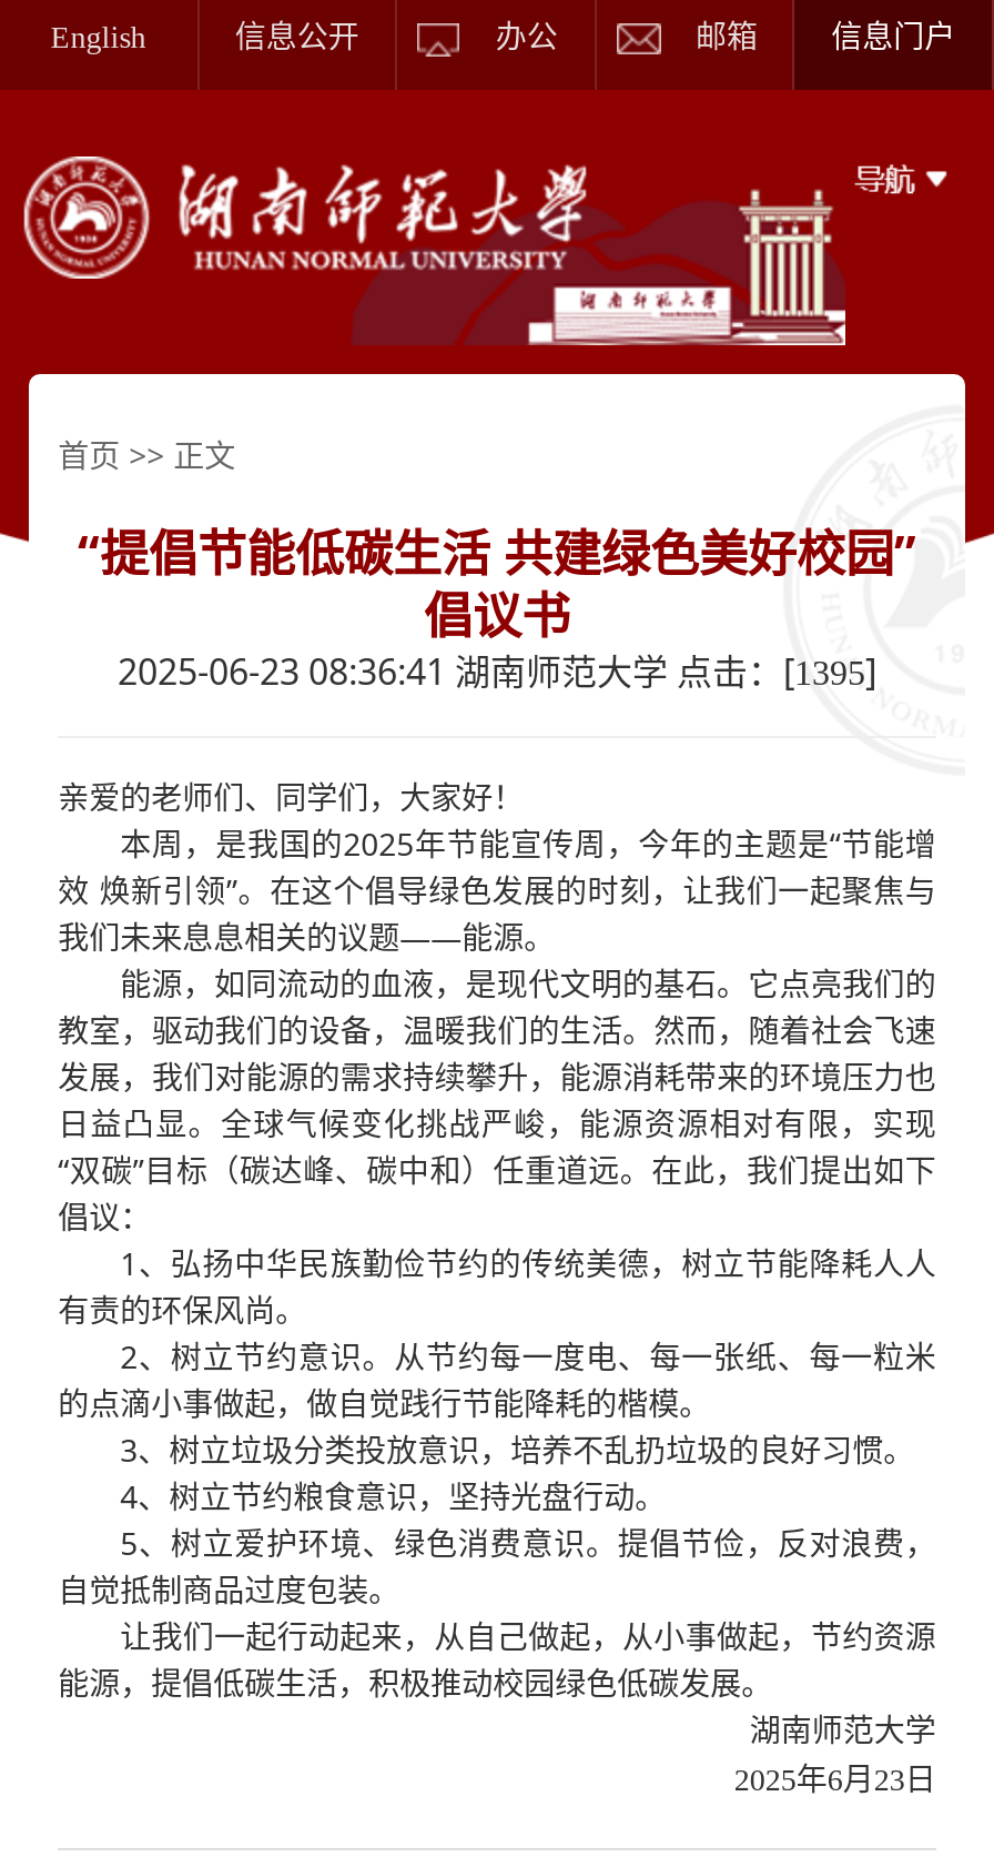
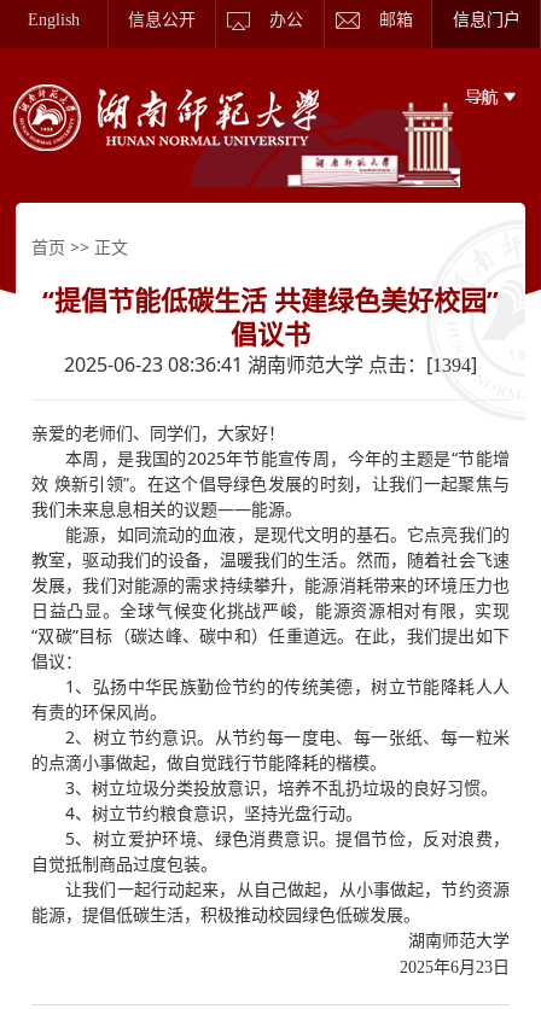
- 2025-06-23 08:36:41 湖南师范大学 点击：[1395]
+ 2025-06-23 08:36:41 湖南师范大学 点击：[1394]
